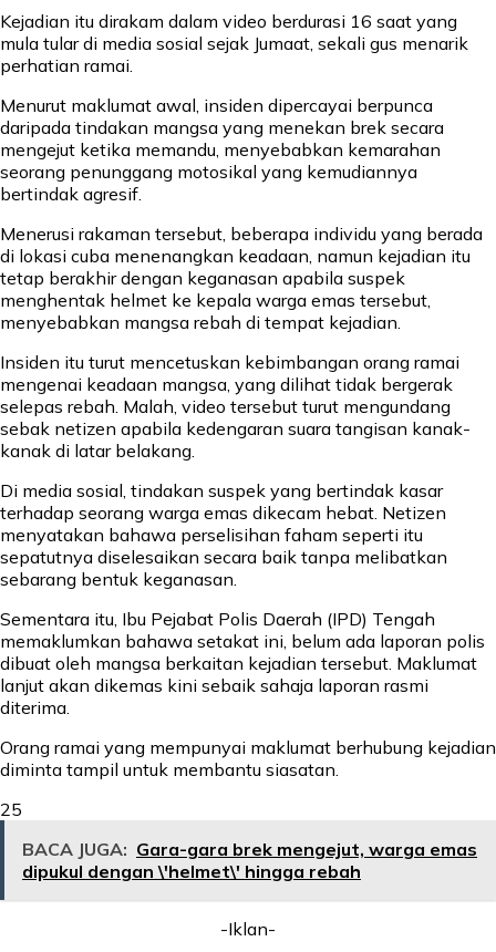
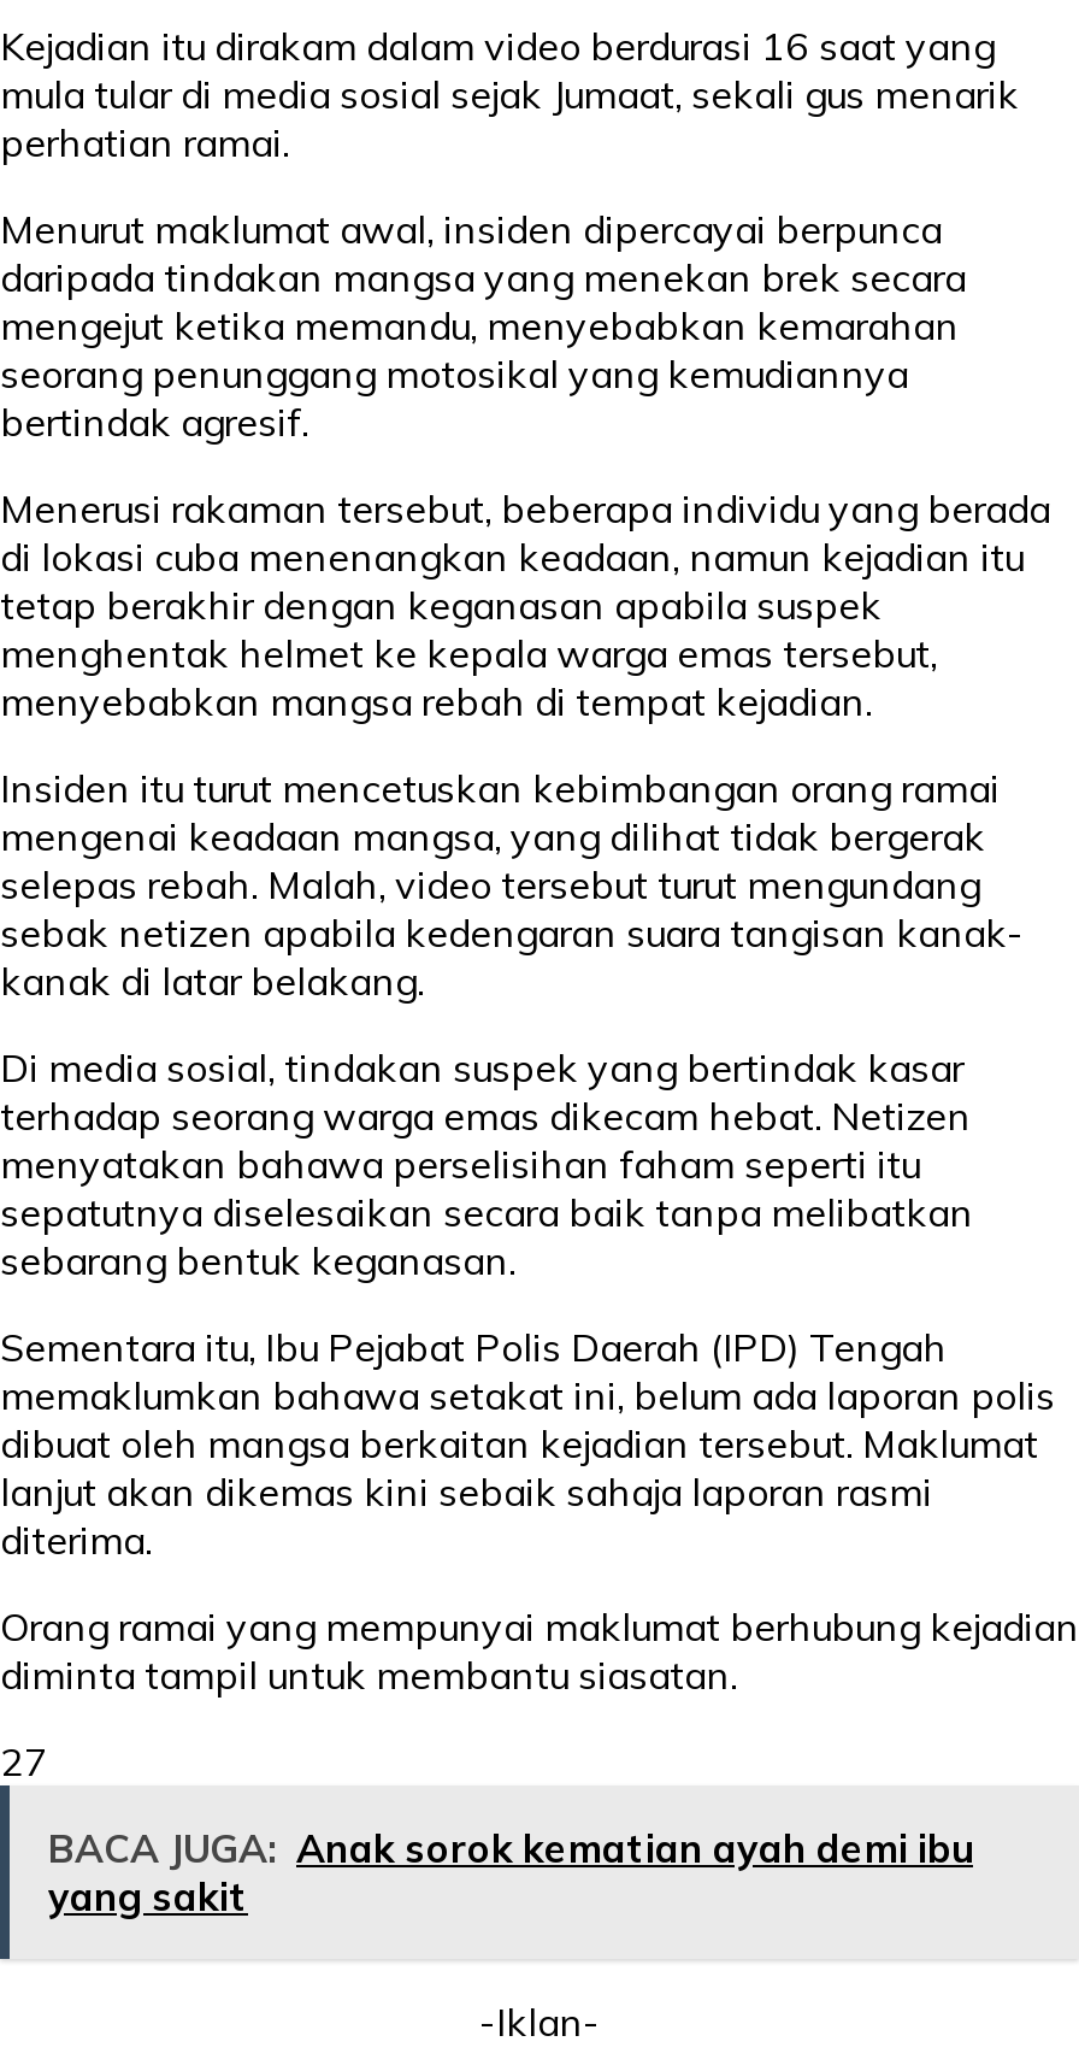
- 25
+ 27

- BACA JUGA: Gara-gara brek mengejut, warga emas
- dipukul dengan \'helmet\' hingga rebah
+ BACA JUGA: Anak sorok kematian ayah demi ibu
+ yang sakit
